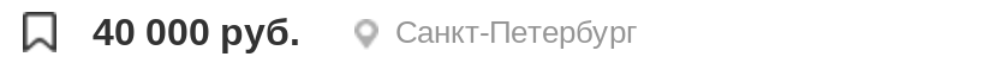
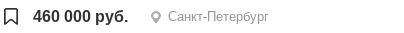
- 40 000 руб.
+ 460 000 руб.
